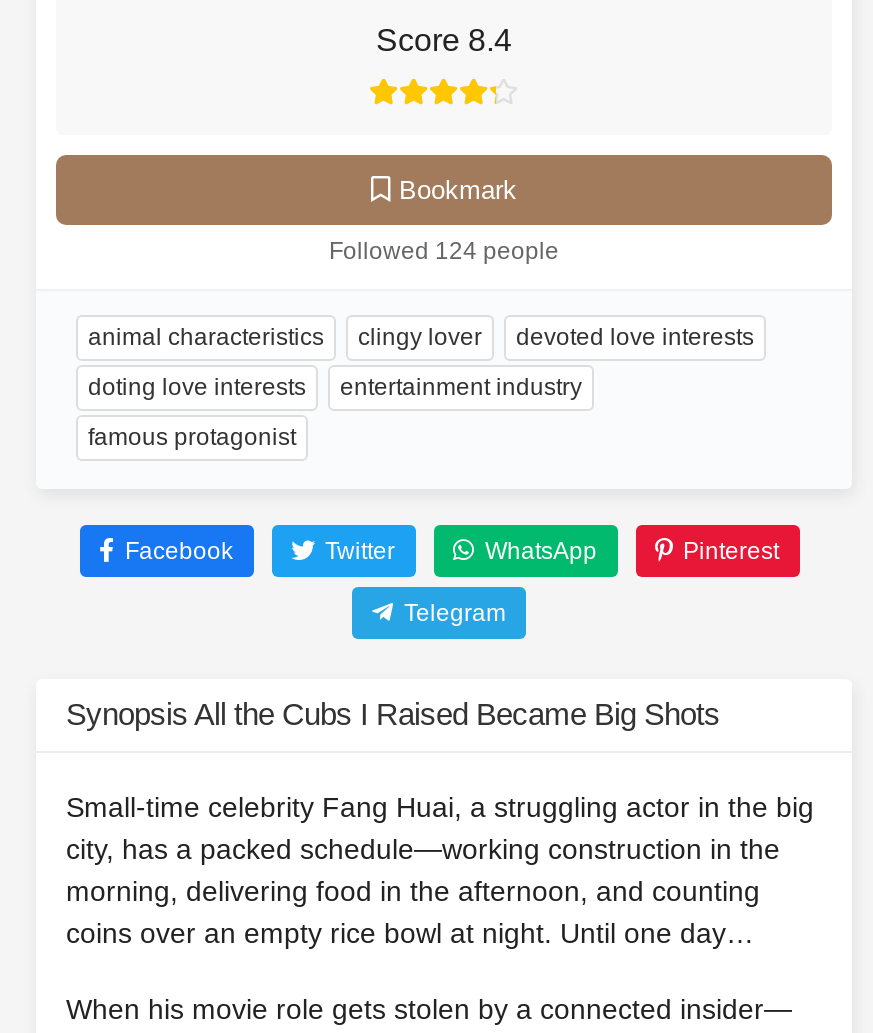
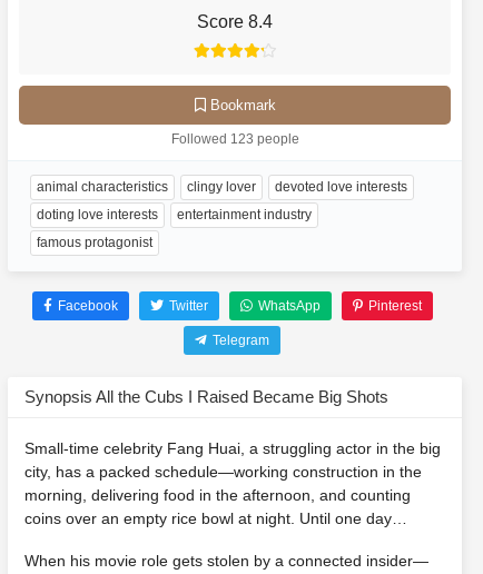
- Followed 124 people
+ Followed 123 people
